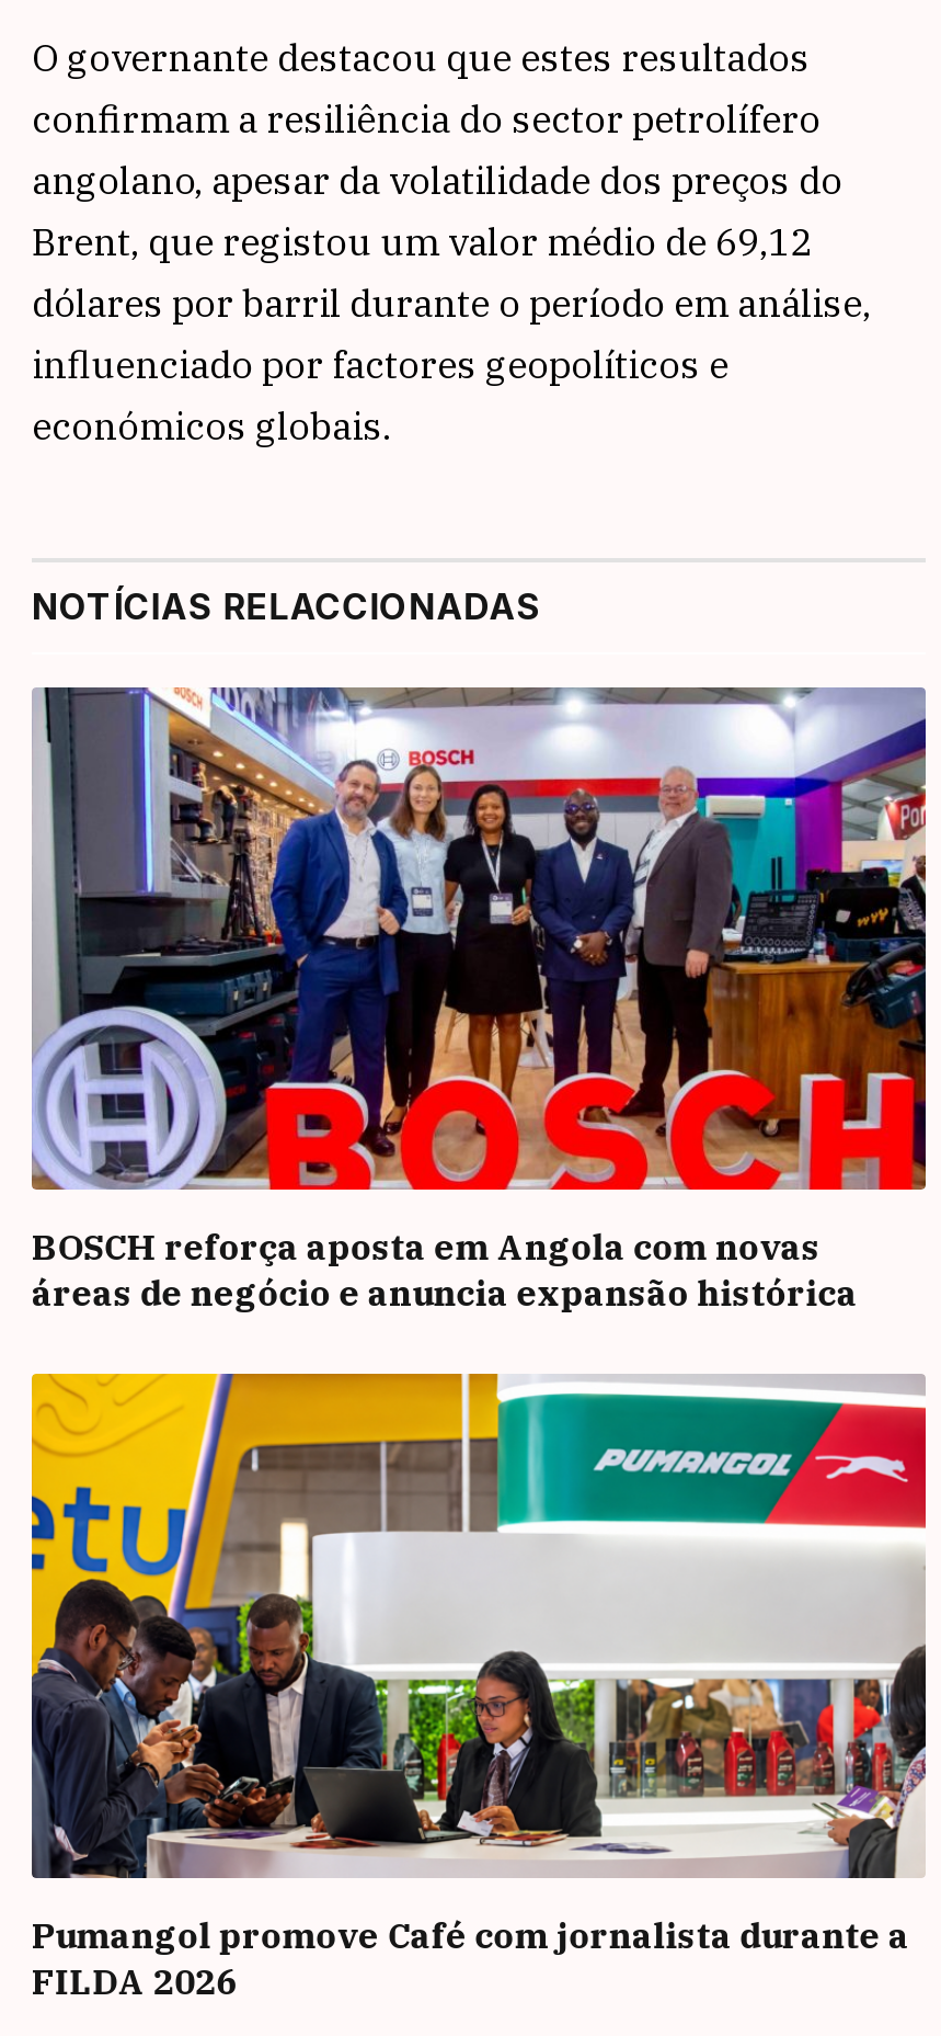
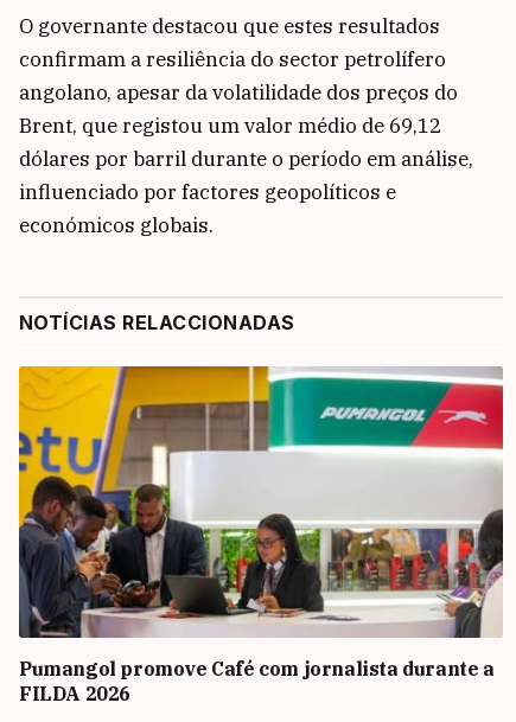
- [image]
- BOSCH reforça aposta em Angola com novas
- áreas de negócio e anuncia expansão histórica

moved up: [image]
